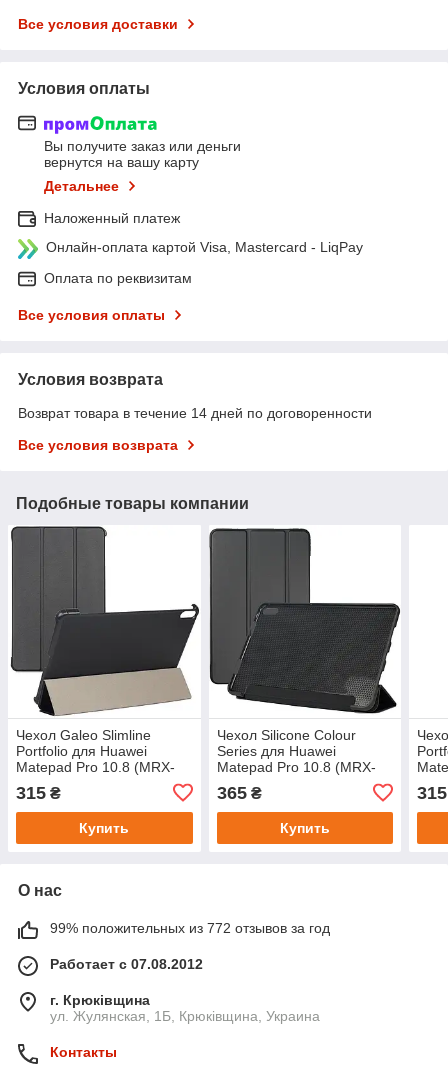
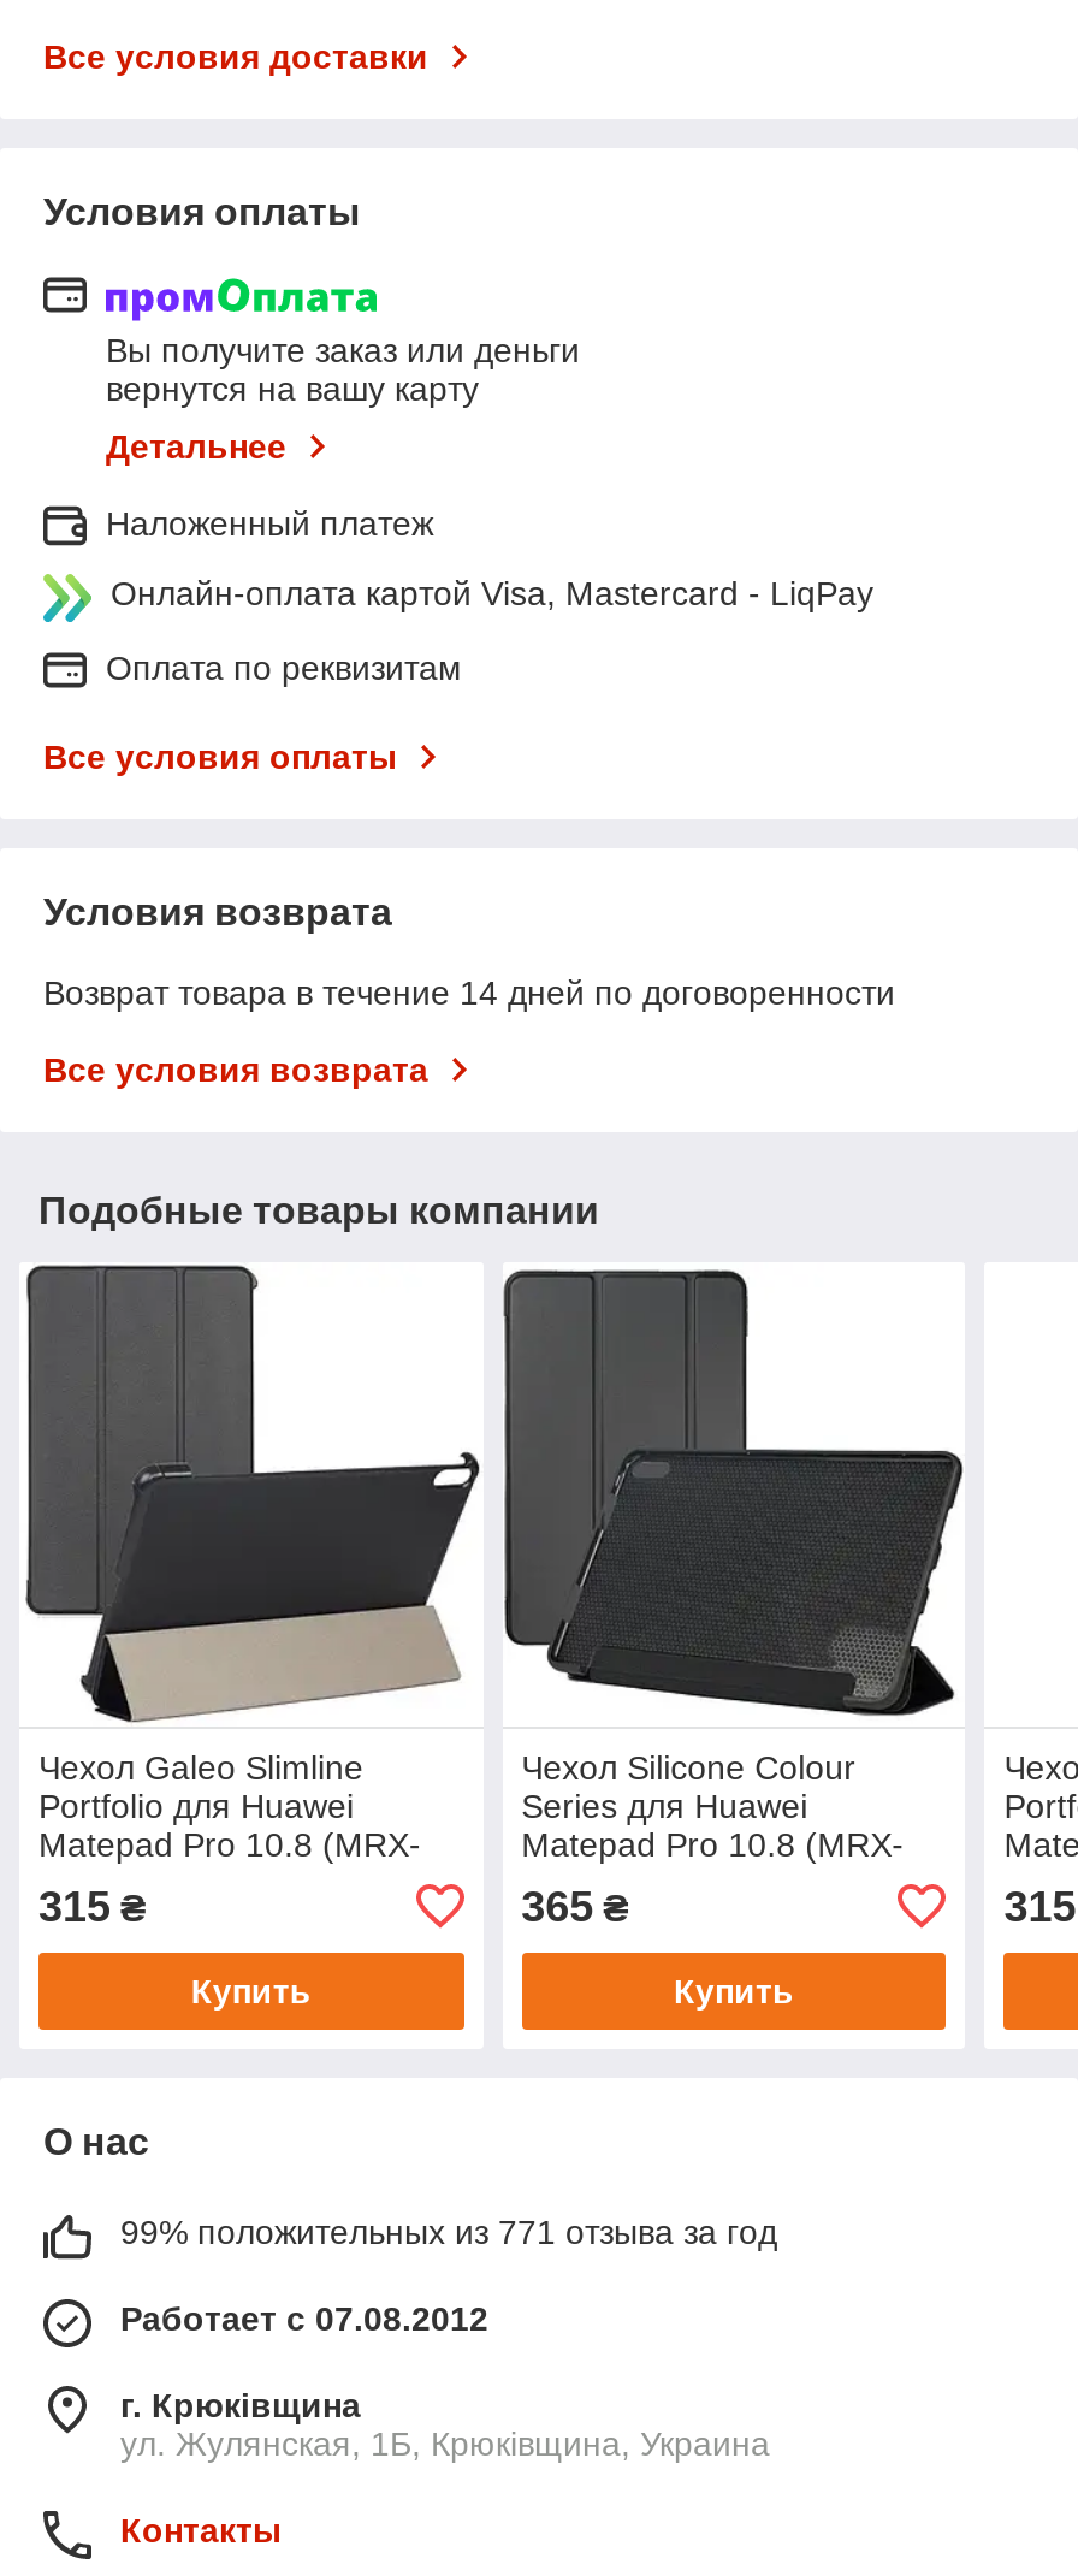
- 99% положительных из 772 отзывов за год
+ 99% положительных из 771 отзыва за год
